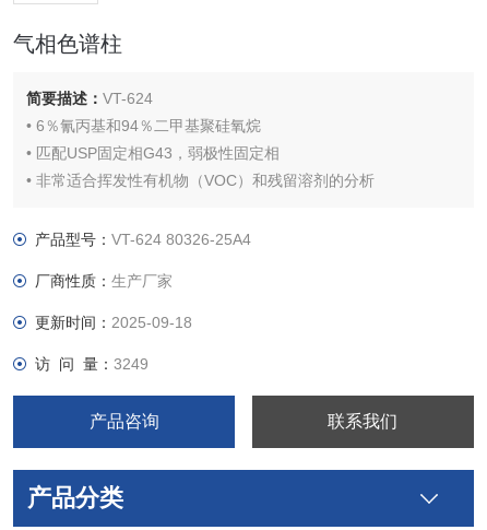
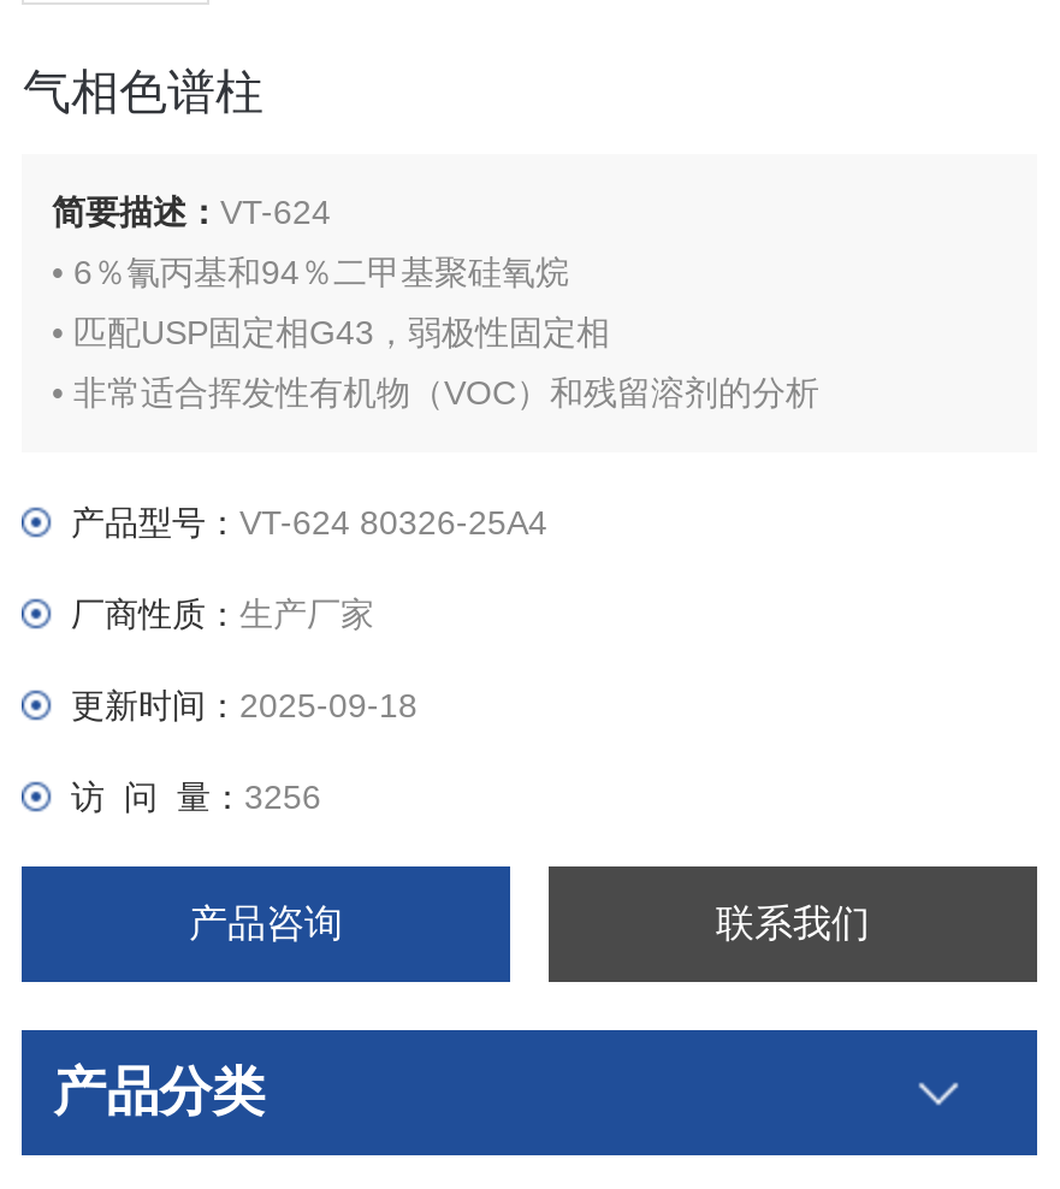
- 访 问 量：3249
+ 访 问 量：3256
